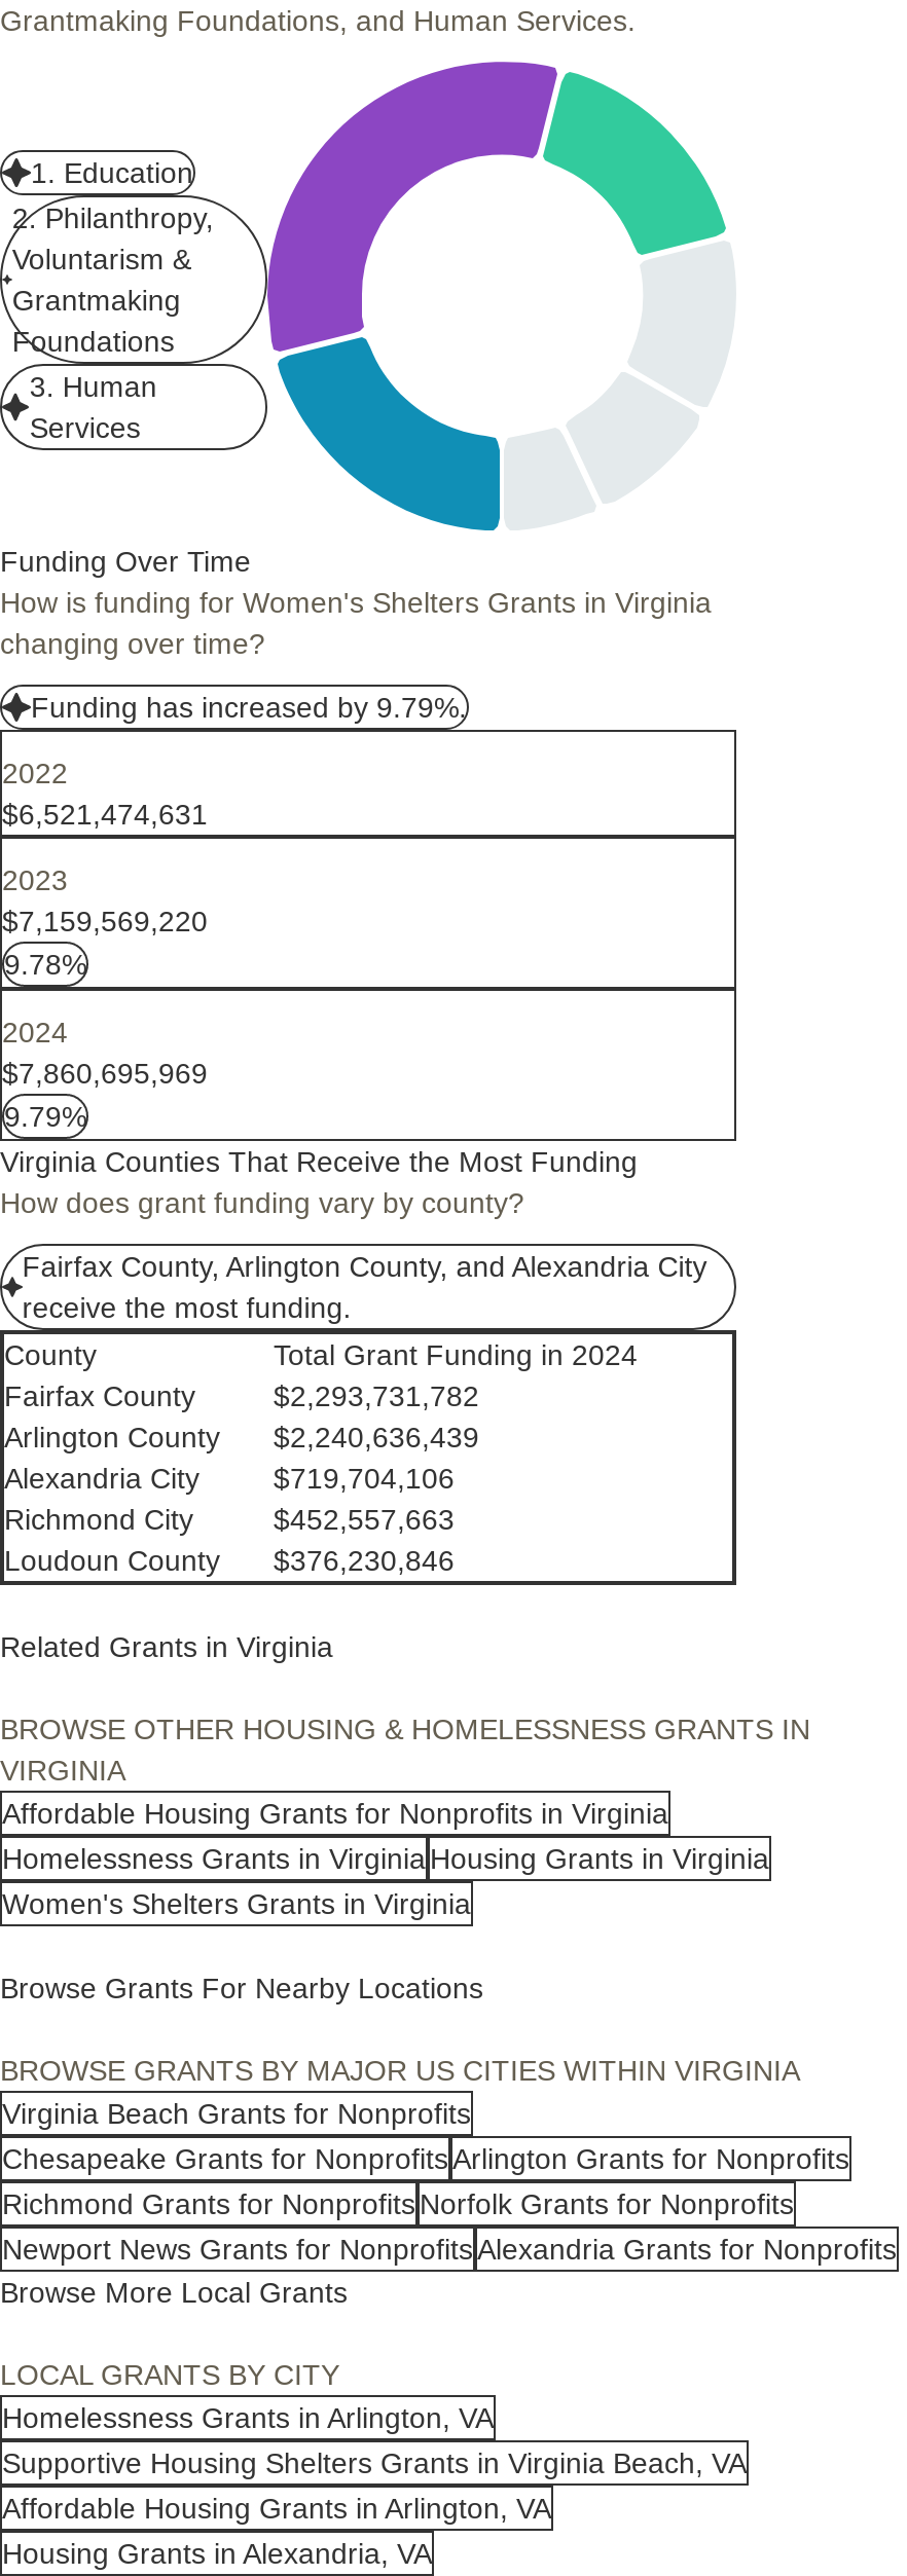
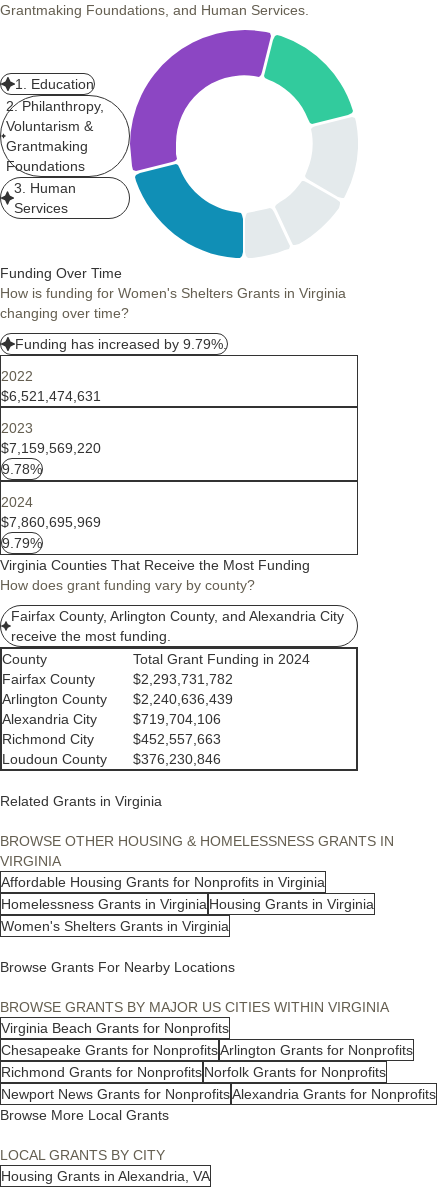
- Homelessness Grants in Arlington, VA
- Supportive Housing Shelters Grants in Virginia Beach, VA
- Affordable Housing Grants in Arlington, VA
